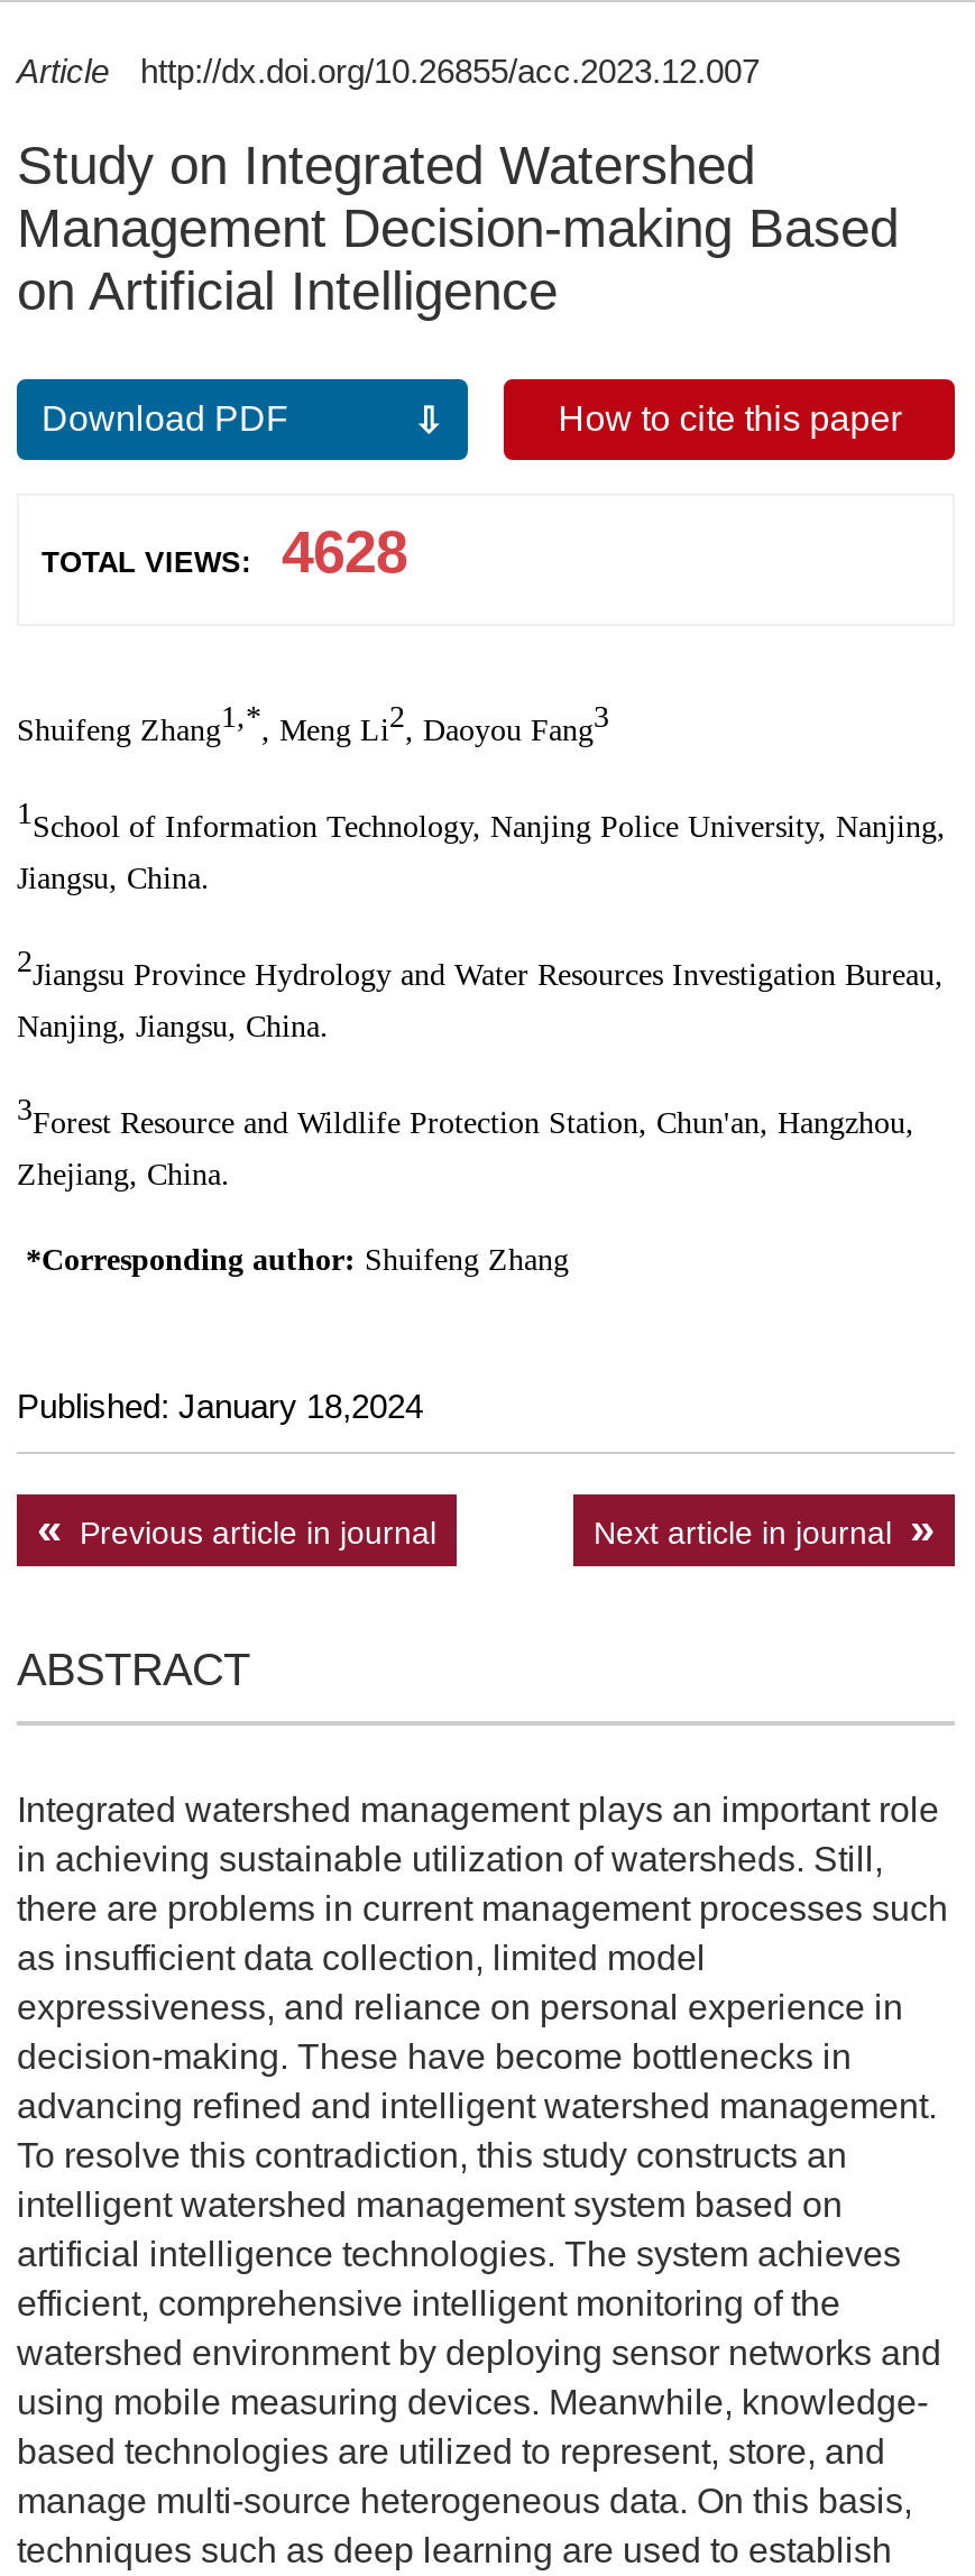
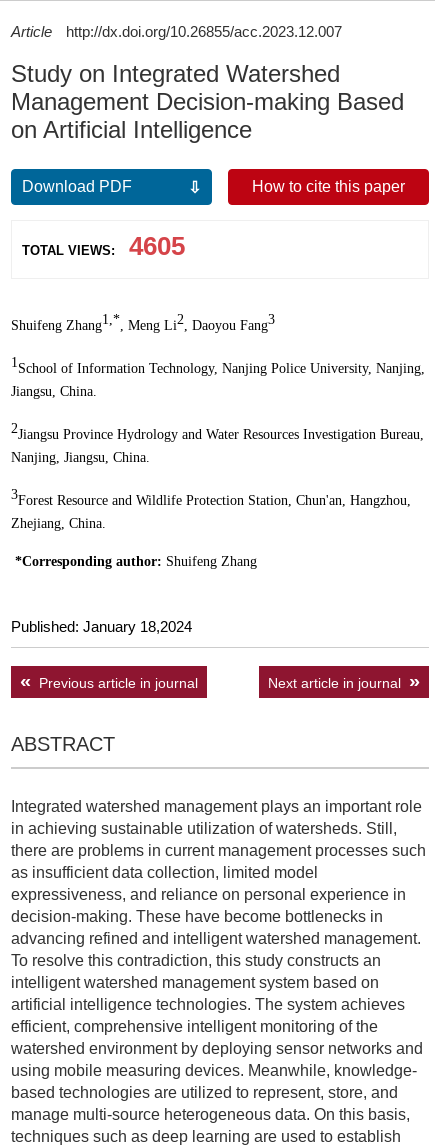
- TOTAL VIEWS: 4628
+ TOTAL VIEWS: 4605
